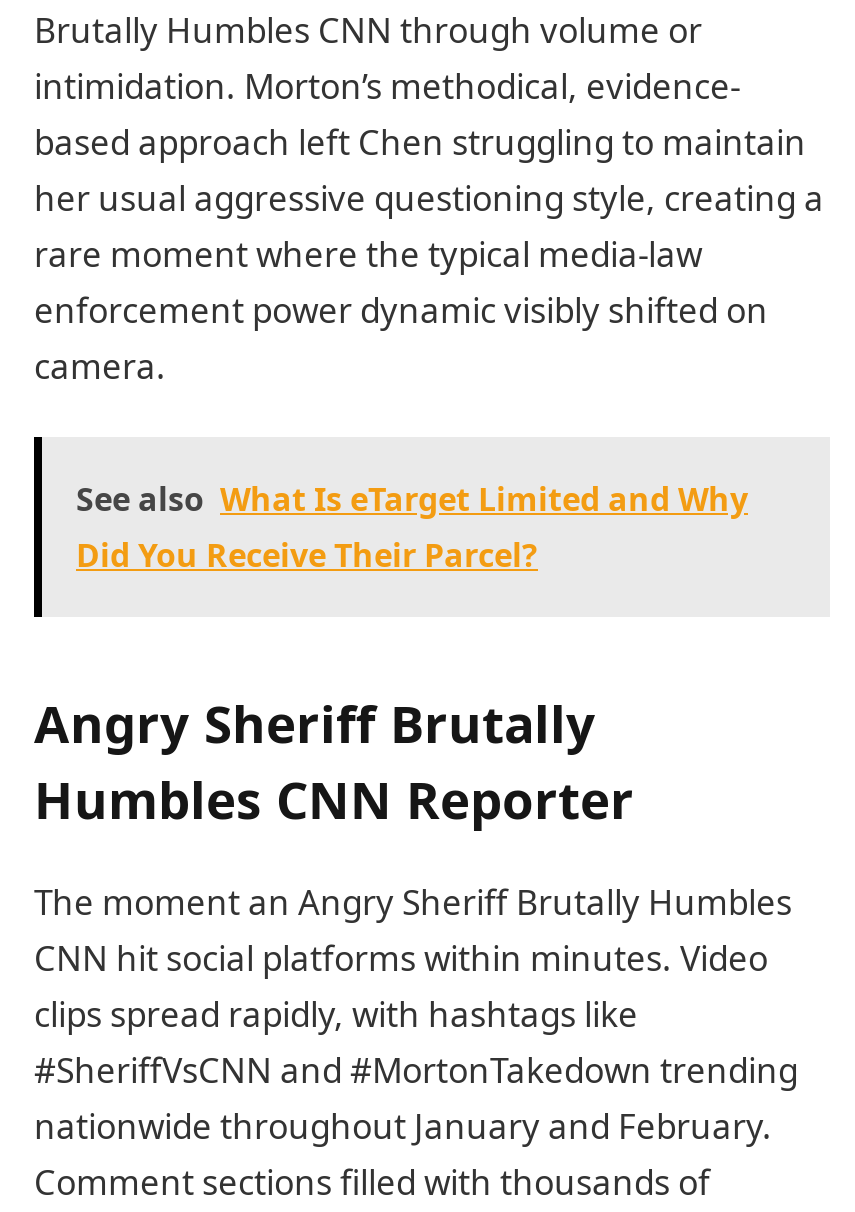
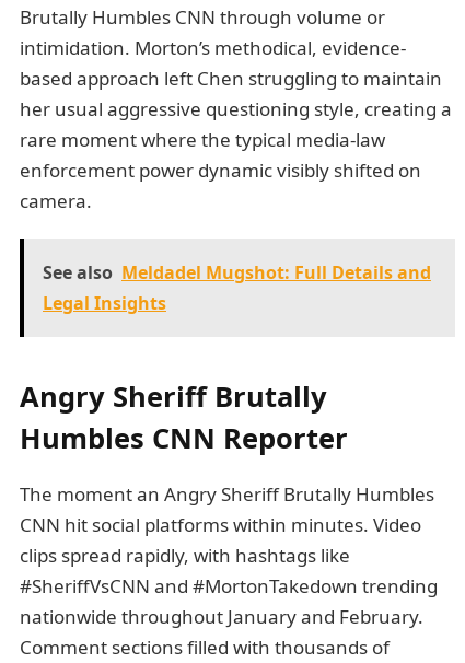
- See also What Is eTarget Limited and Why
- Did You Receive Their Parcel?
+ See also Meldadel Mugshot: Full Details and
+ Legal Insights
